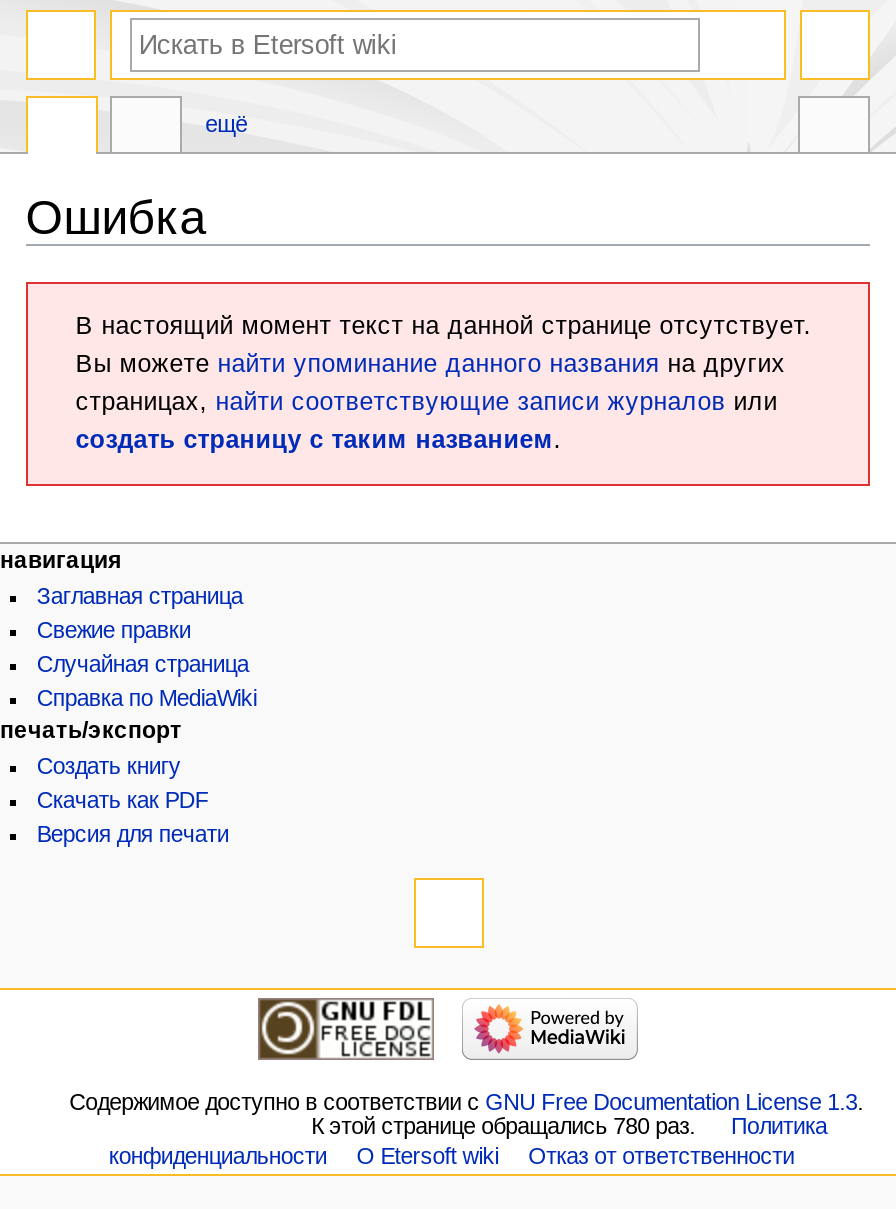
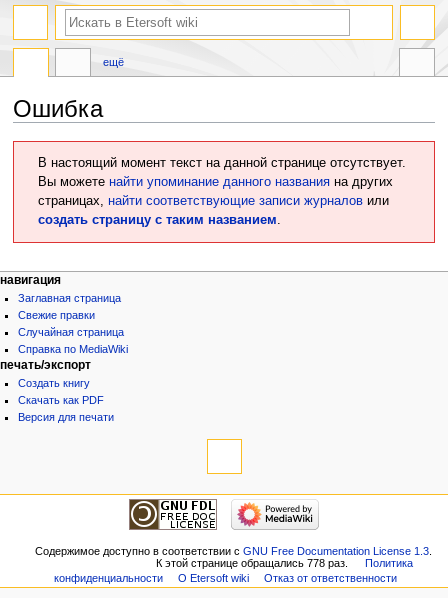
- К этой странице обращались 780 раз.
+ К этой странице обращались 778 раз.
